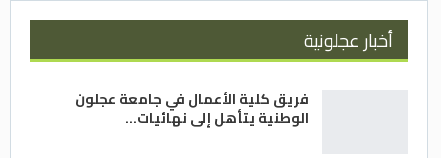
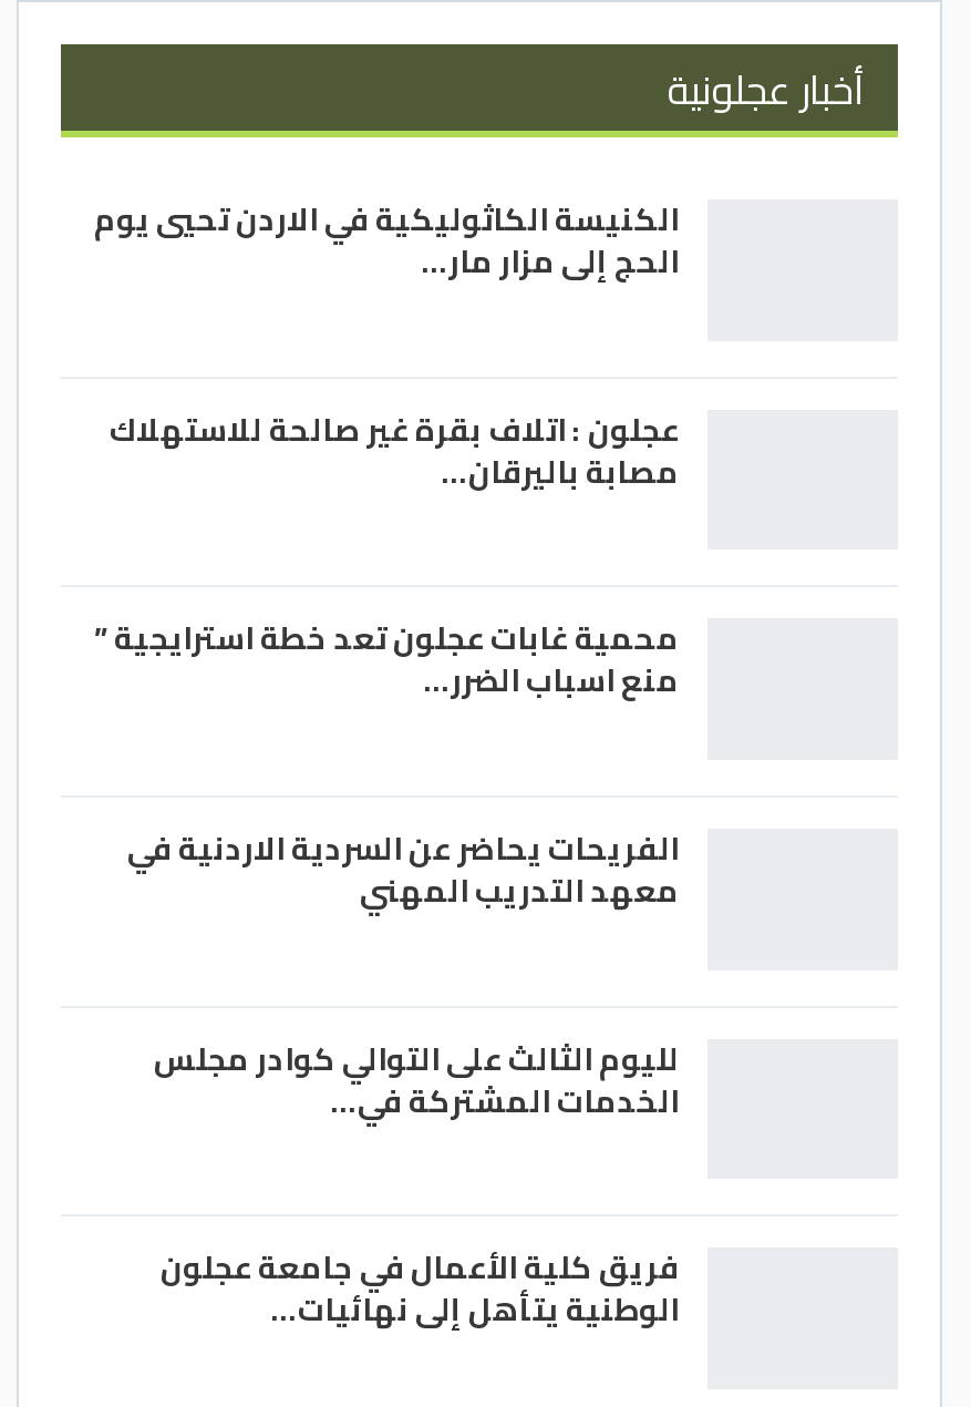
+ الكنيسة الكاثوليكية في الاردن تحيي يوم
+ الحج إلى مزار مار…
+ عجلون : اتلاف بقرة غير صالحة للاستهلاك
+ مصابة باليرقان…
+ محمية غابات عجلون تعد خطة استرايجية ”
+ منع اسباب الضرر…
+ الفريحات يحاضر عن السردية الاردنية في
+ معهد التدريب المهني
+ لليوم الثالث على التوالي كوادر مجلس
+ الخدمات المشتركة في…
